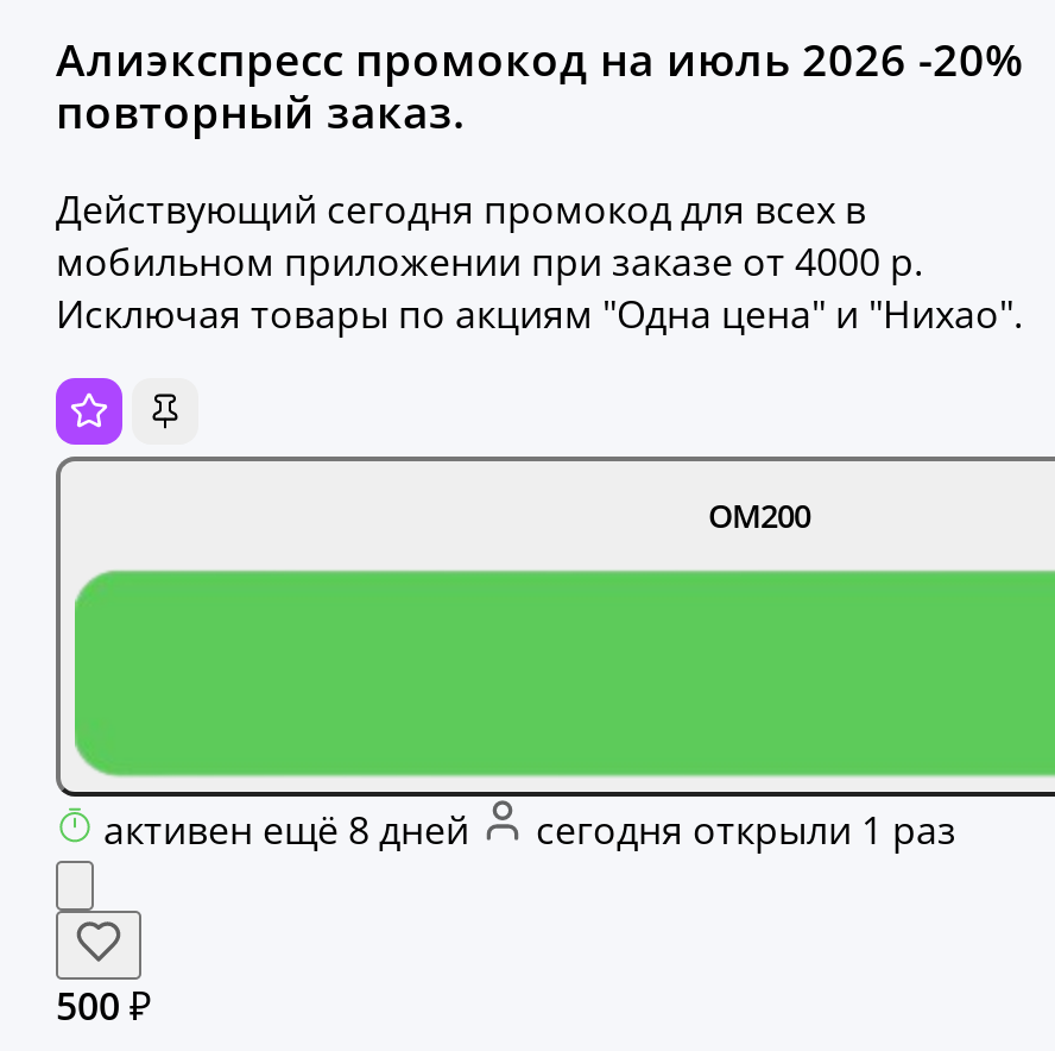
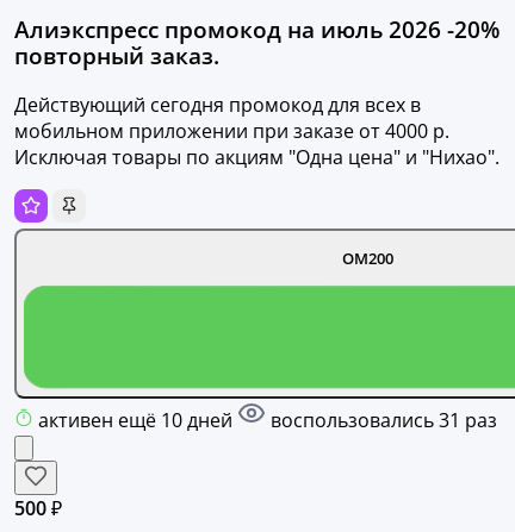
- активен ещё 8 дней
- сегодня открыли 1 раз
+ активен ещё 10 дней
+ воспользовались 31 раз
